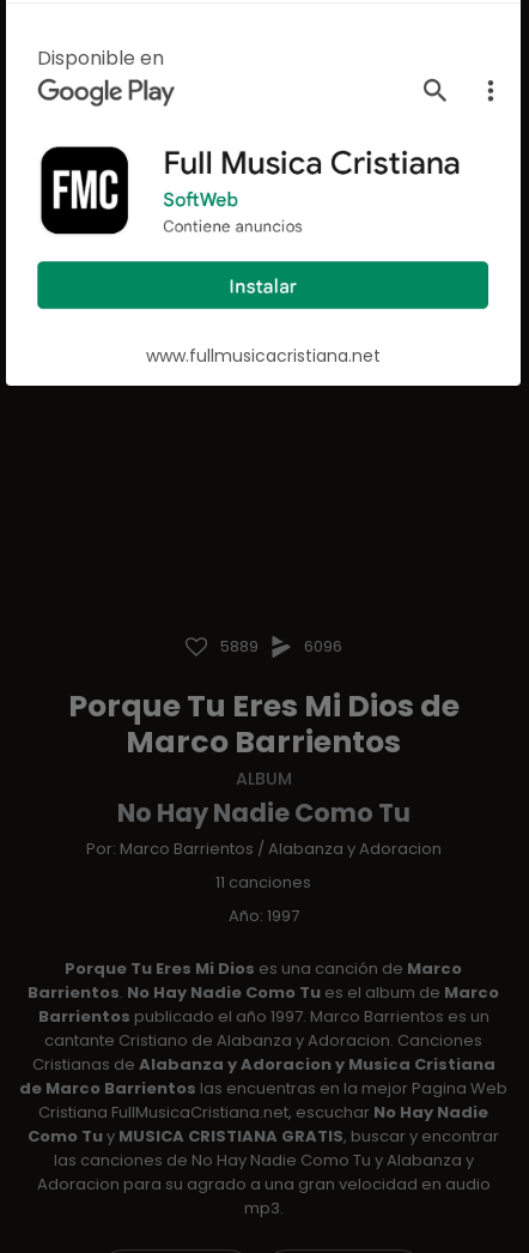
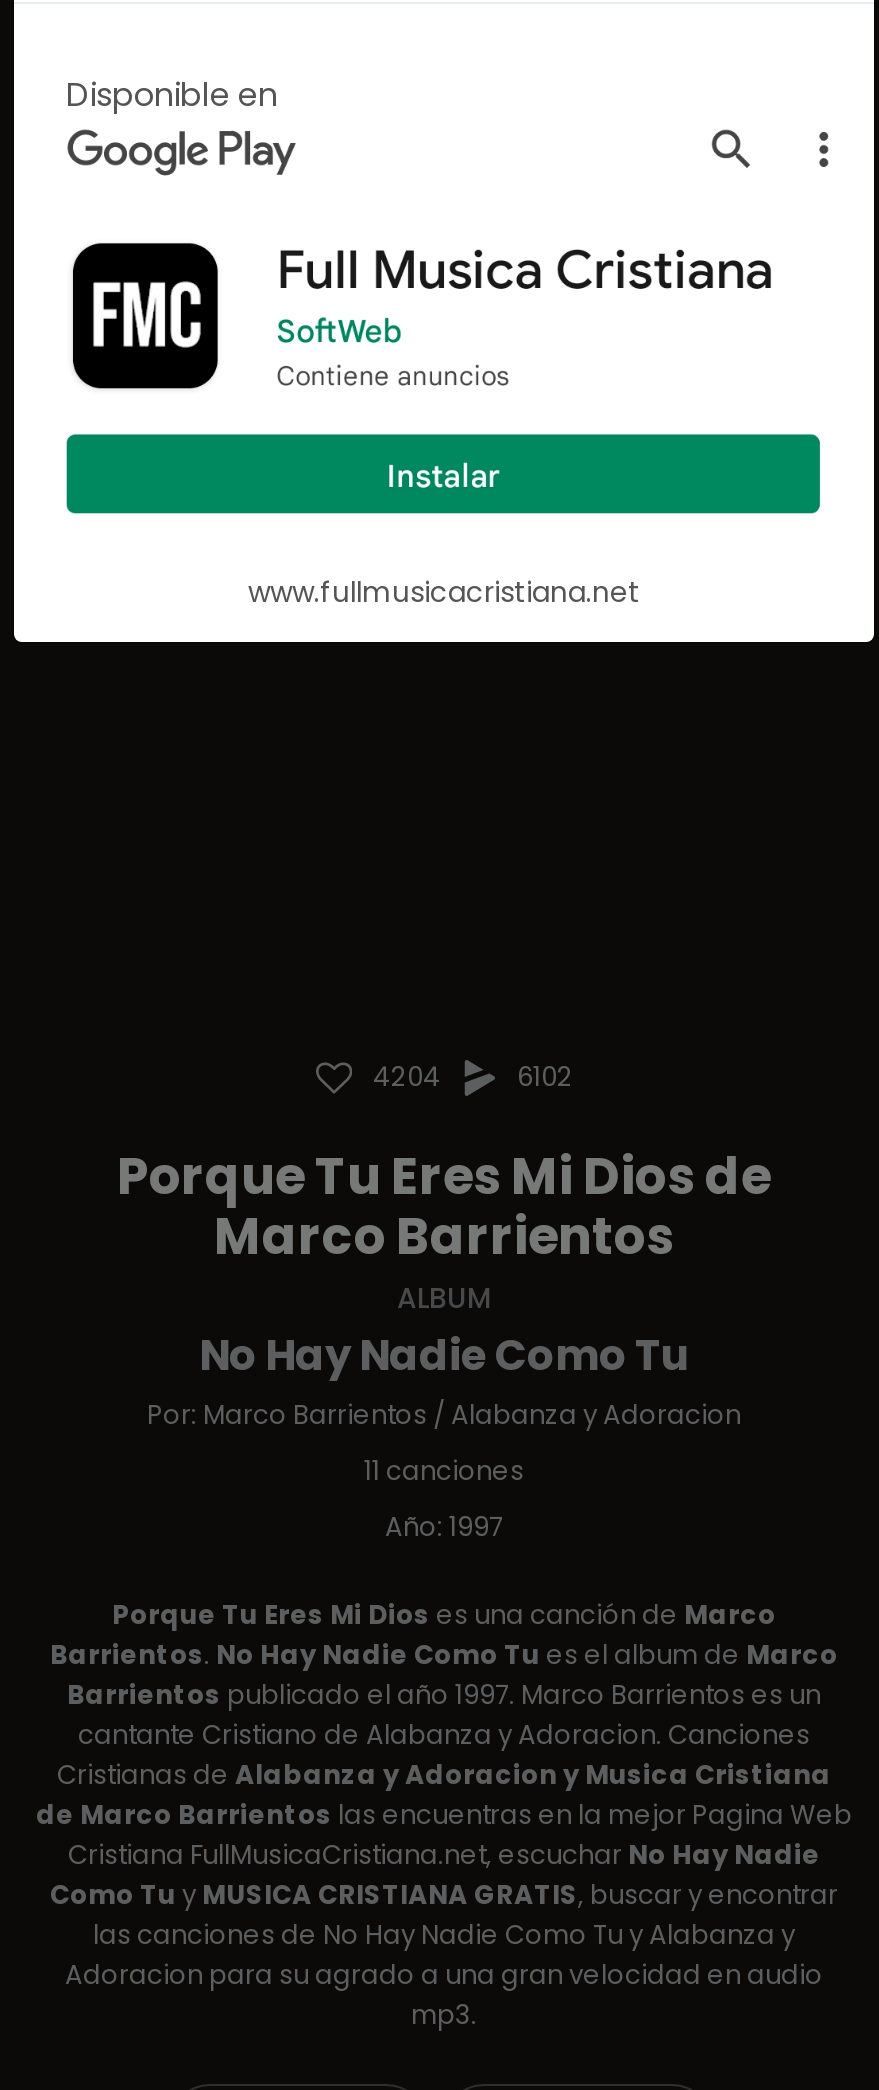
- 5889
+ 4204

- 6096
+ 6102
